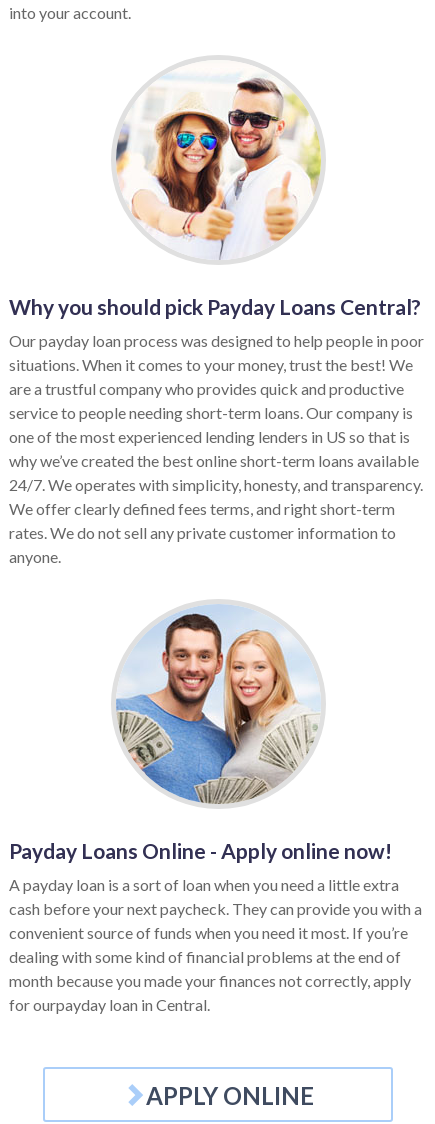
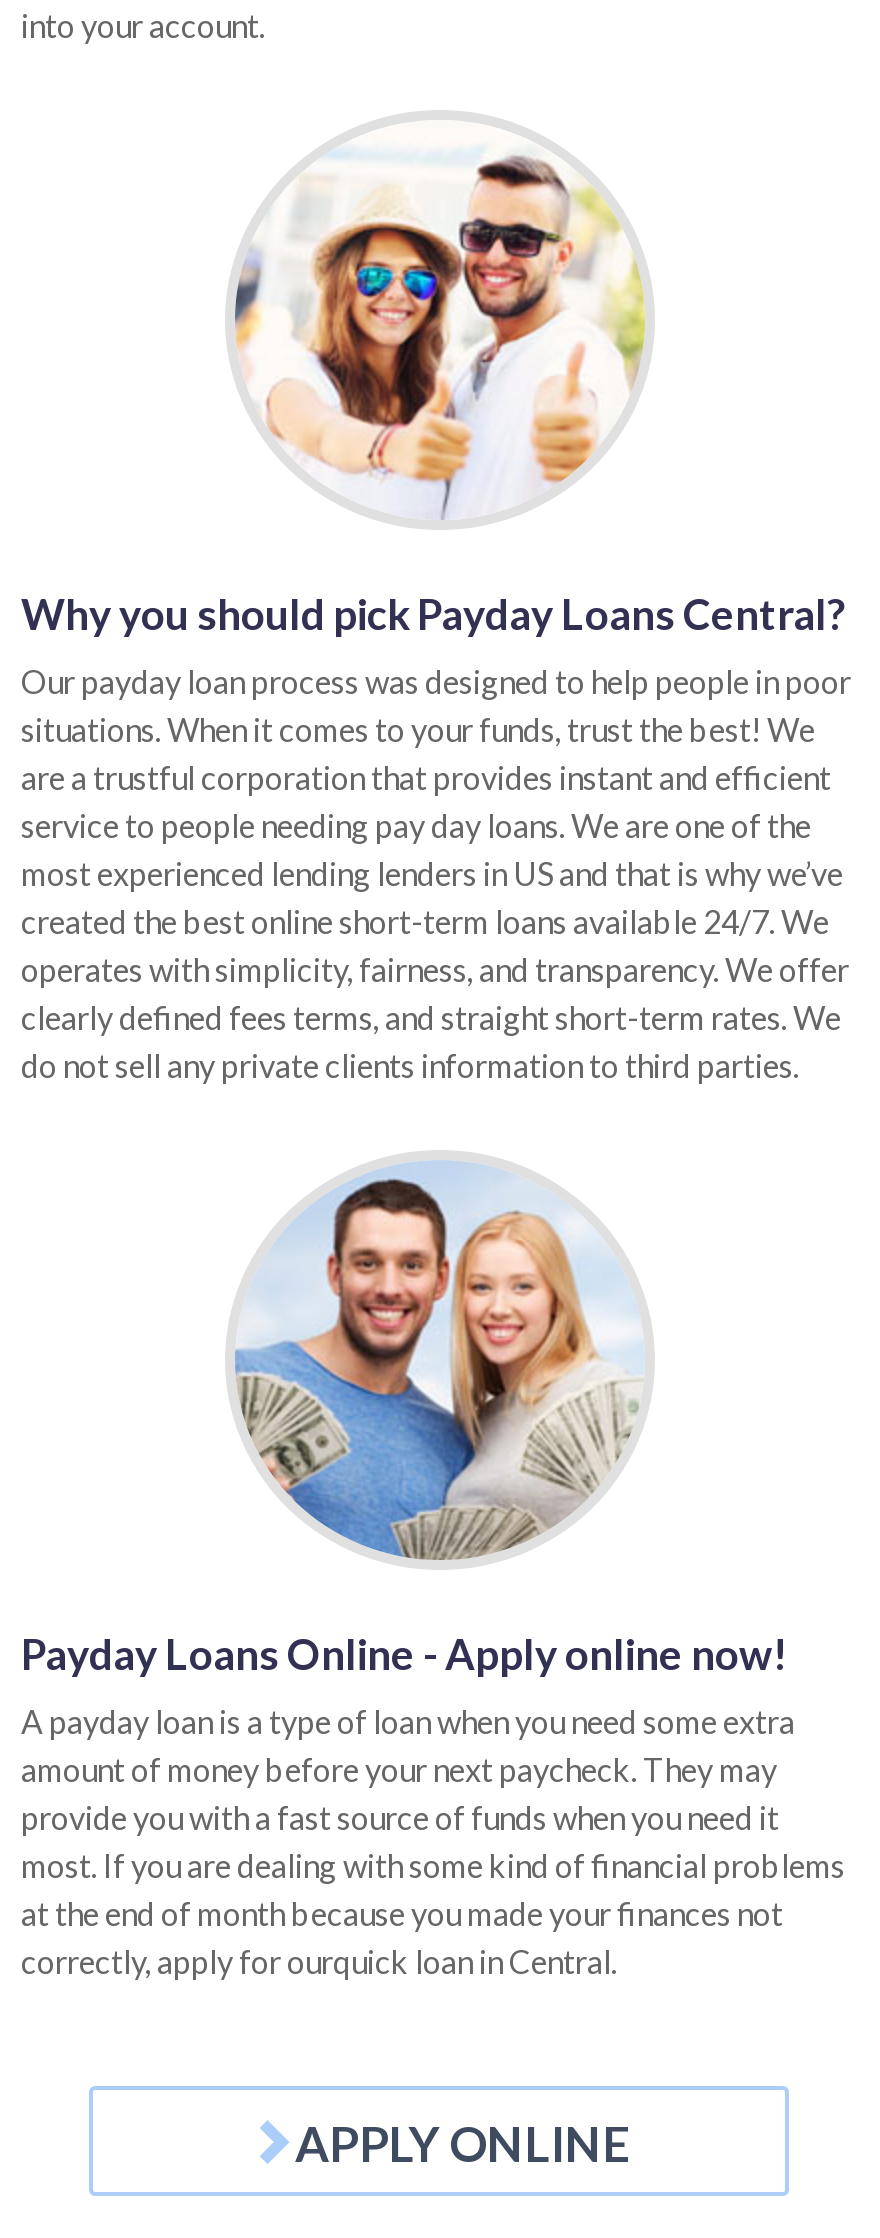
- situations. When it comes to your money, trust the best! We
- are a trustful company who provides quick and productive
- service to people needing short-term loans. Our company is
- one of the most experienced lending lenders in US so that is
- why we’ve created the best online short-term loans available
- 24/7. We operates with simplicity, honesty, and transparency.
- We offer clearly defined fees terms, and right short-term
- rates. We do not sell any private customer information to
- anyone.
+ situations. When it comes to your funds, trust the best! We
+ are a trustful corporation that provides instant and efficient
+ service to people needing pay day loans. We are one of the
+ most experienced lending lenders in US and that is why we’ve
+ created the best online short-term loans available 24/7. We
+ operates with simplicity, fairness, and transparency. We offer
+ clearly defined fees terms, and straight short-term rates. We
+ do not sell any private clients information to third parties.

- A payday loan is a sort of loan when you need a little extra
- cash before your next paycheck. They can provide you with a
- convenient source of funds when you need it most. If you’re
- dealing with some kind of financial problems at the end of
- month because you made your finances not correctly, apply
- for ourpayday loan in Central.
+ A payday loan is a type of loan when you need some extra
+ amount of money before your next paycheck. They may
+ provide you with a fast source of funds when you need it
+ most. If you are dealing with some kind of financial problems
+ at the end of month because you made your finances not
+ correctly, apply for ourquick loan in Central.
